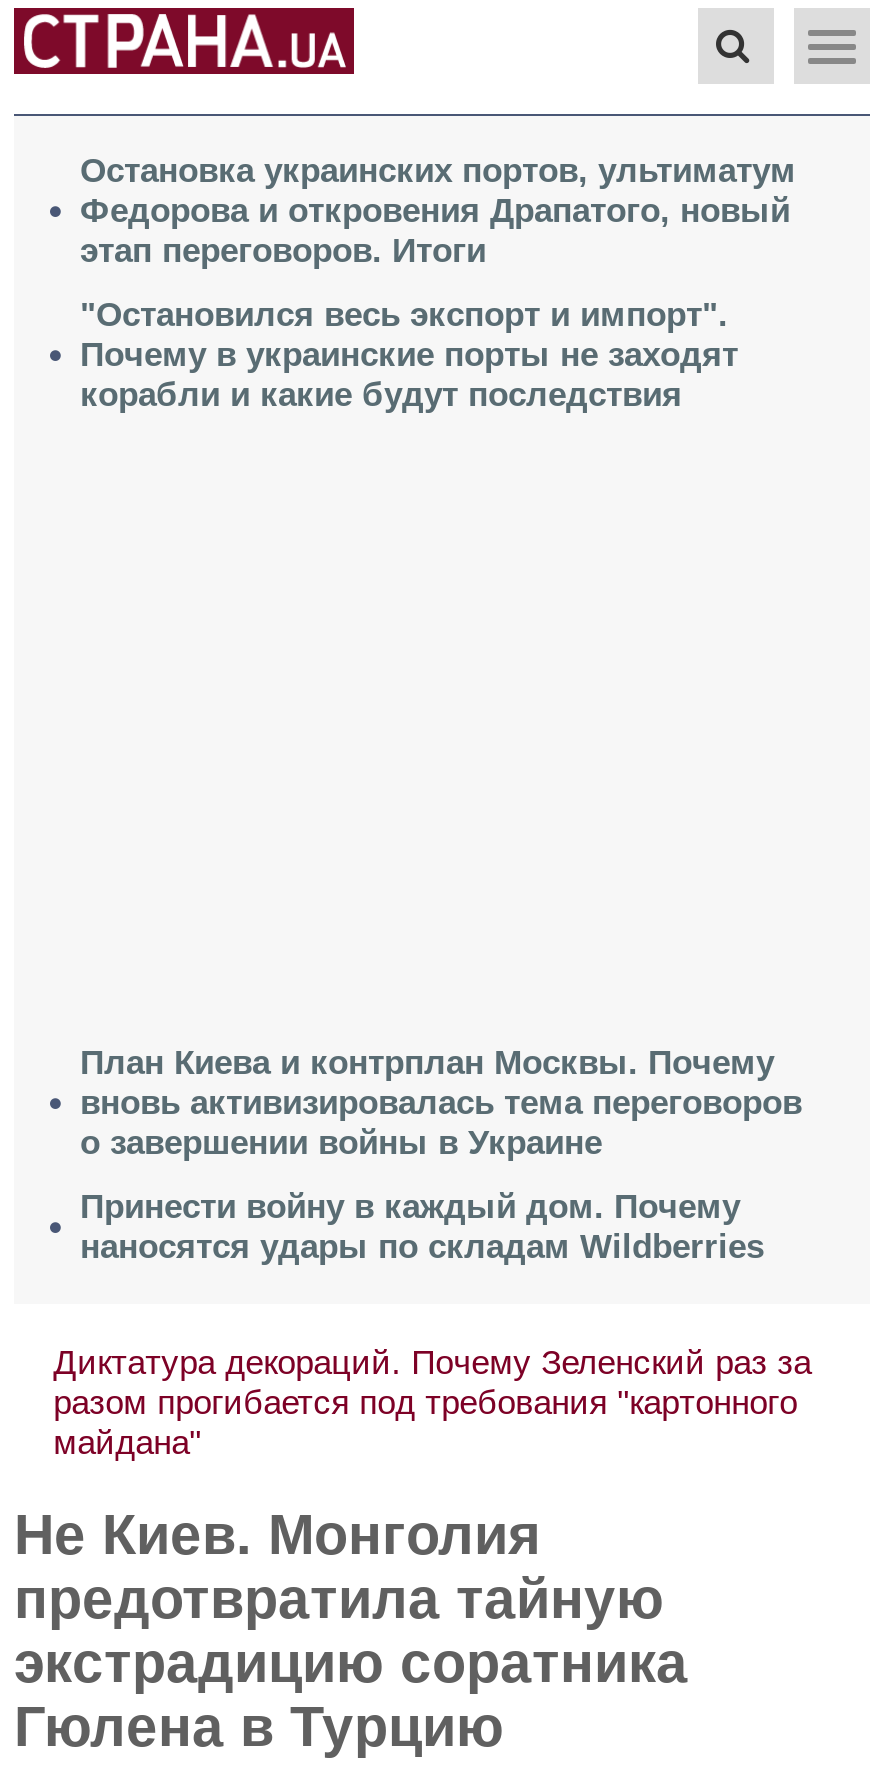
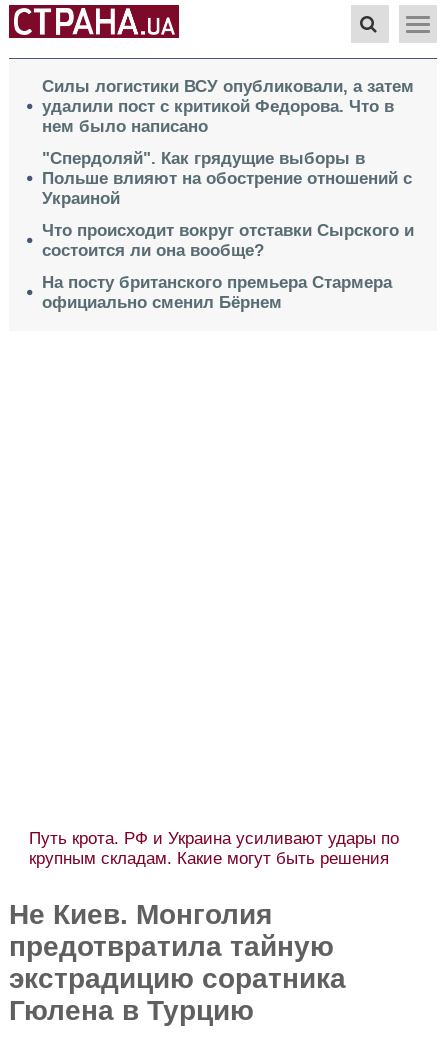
- Остановка украинских портов, ультиматум
- Федорова и откровения Драпатого, новый
- этап переговоров. Итоги
+ Силы логистики ВСУ опубликовали, а затем
+ удалили пост с критикой Федорова. Что в
+ нем было написано

- "Остановился весь экспорт и импорт".
- Почему в украинские порты не заходят
- корабли и какие будут последствия
+ "Спердоляй". Как грядущие выборы в
+ Польше влияют на обострение отношений с
+ Украиной

- План Киева и контрплан Москвы. Почему
- вновь активизировалась тема переговоров
- о завершении войны в Украине
+ Что происходит вокруг отставки Сырского и
+ состоится ли она вообще?

- Принести войну в каждый дом. Почему
- наносятся удары по складам Wildberries
+ На посту британского премьера Стармера
+ официально сменил Бёрнем

- Диктатура декораций. Почему Зеленский раз за
- разом прогибается под требования "картонного
- майдана"
+ Путь крота. РФ и Украина усиливают удары по
+ крупным складам. Какие могут быть решения
